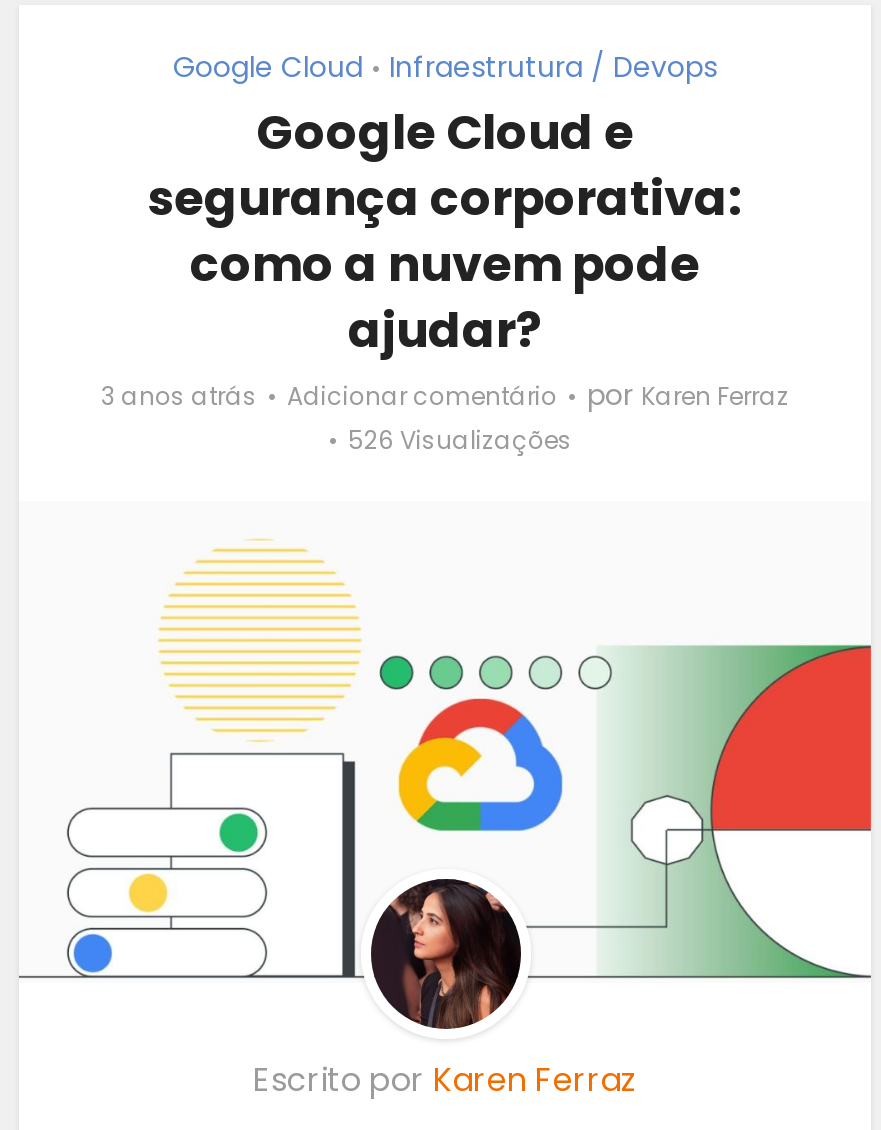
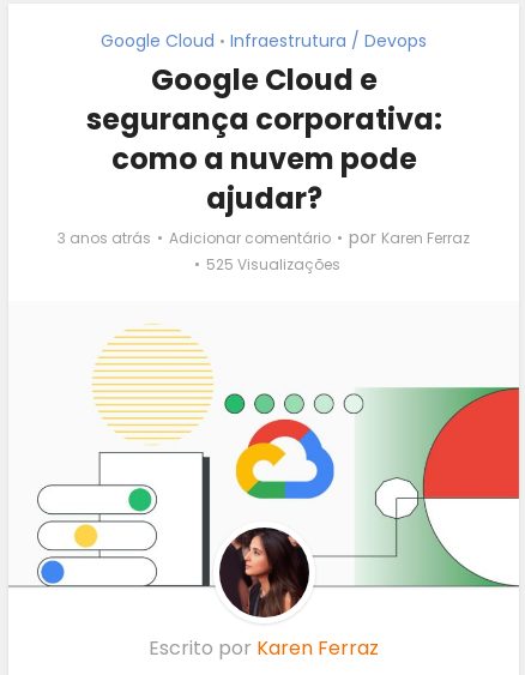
- 526 Visualizações
+ 525 Visualizações
